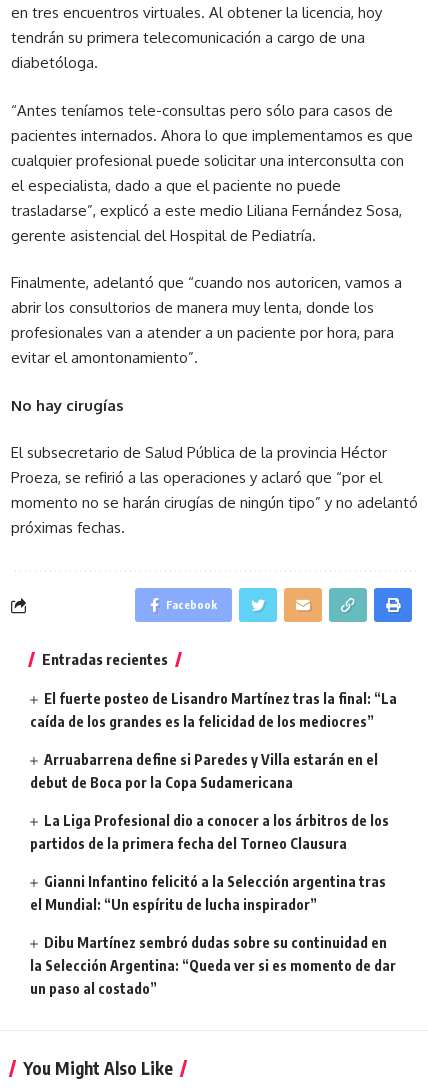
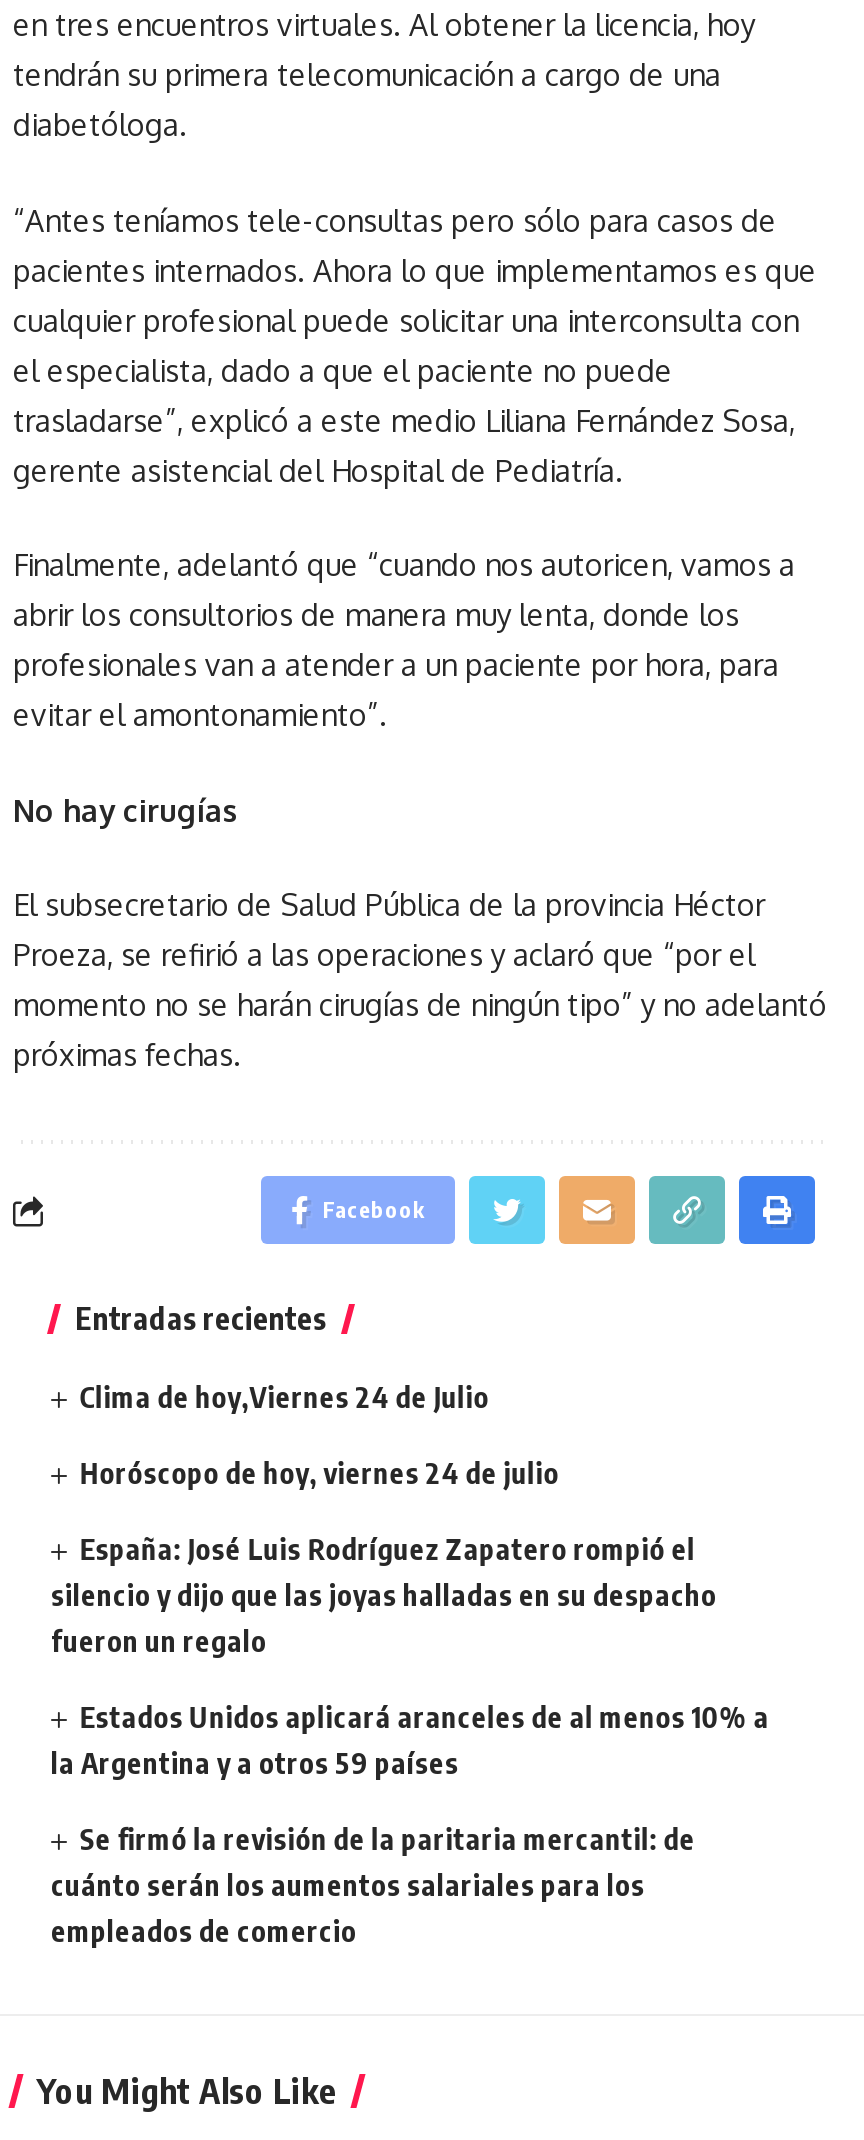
- El fuerte posteo de Lisandro Martínez tras la final: “La
- caída de los grandes es la felicidad de los mediocres”
+ Clima de hoy,Viernes 24 de Julio

- Arruabarrena define si Paredes y Villa estarán en el
- debut de Boca por la Copa Sudamericana
+ Horóscopo de hoy, viernes 24 de julio

- La Liga Profesional dio a conocer a los árbitros de los
- partidos de la primera fecha del Torneo Clausura
+ España: José Luis Rodríguez Zapatero rompió el
+ silencio y dijo que las joyas halladas en su despacho
+ fueron un regalo

- Gianni Infantino felicitó a la Selección argentina tras
- el Mundial: “Un espíritu de lucha inspirador”
+ Estados Unidos aplicará aranceles de al menos 10% a
+ la Argentina y a otros 59 países

- Dibu Martínez sembró dudas sobre su continuidad en
- la Selección Argentina: “Queda ver si es momento de dar
- un paso al costado”
+ Se firmó la revisión de la paritaria mercantil: de
+ cuánto serán los aumentos salariales para los
+ empleados de comercio
